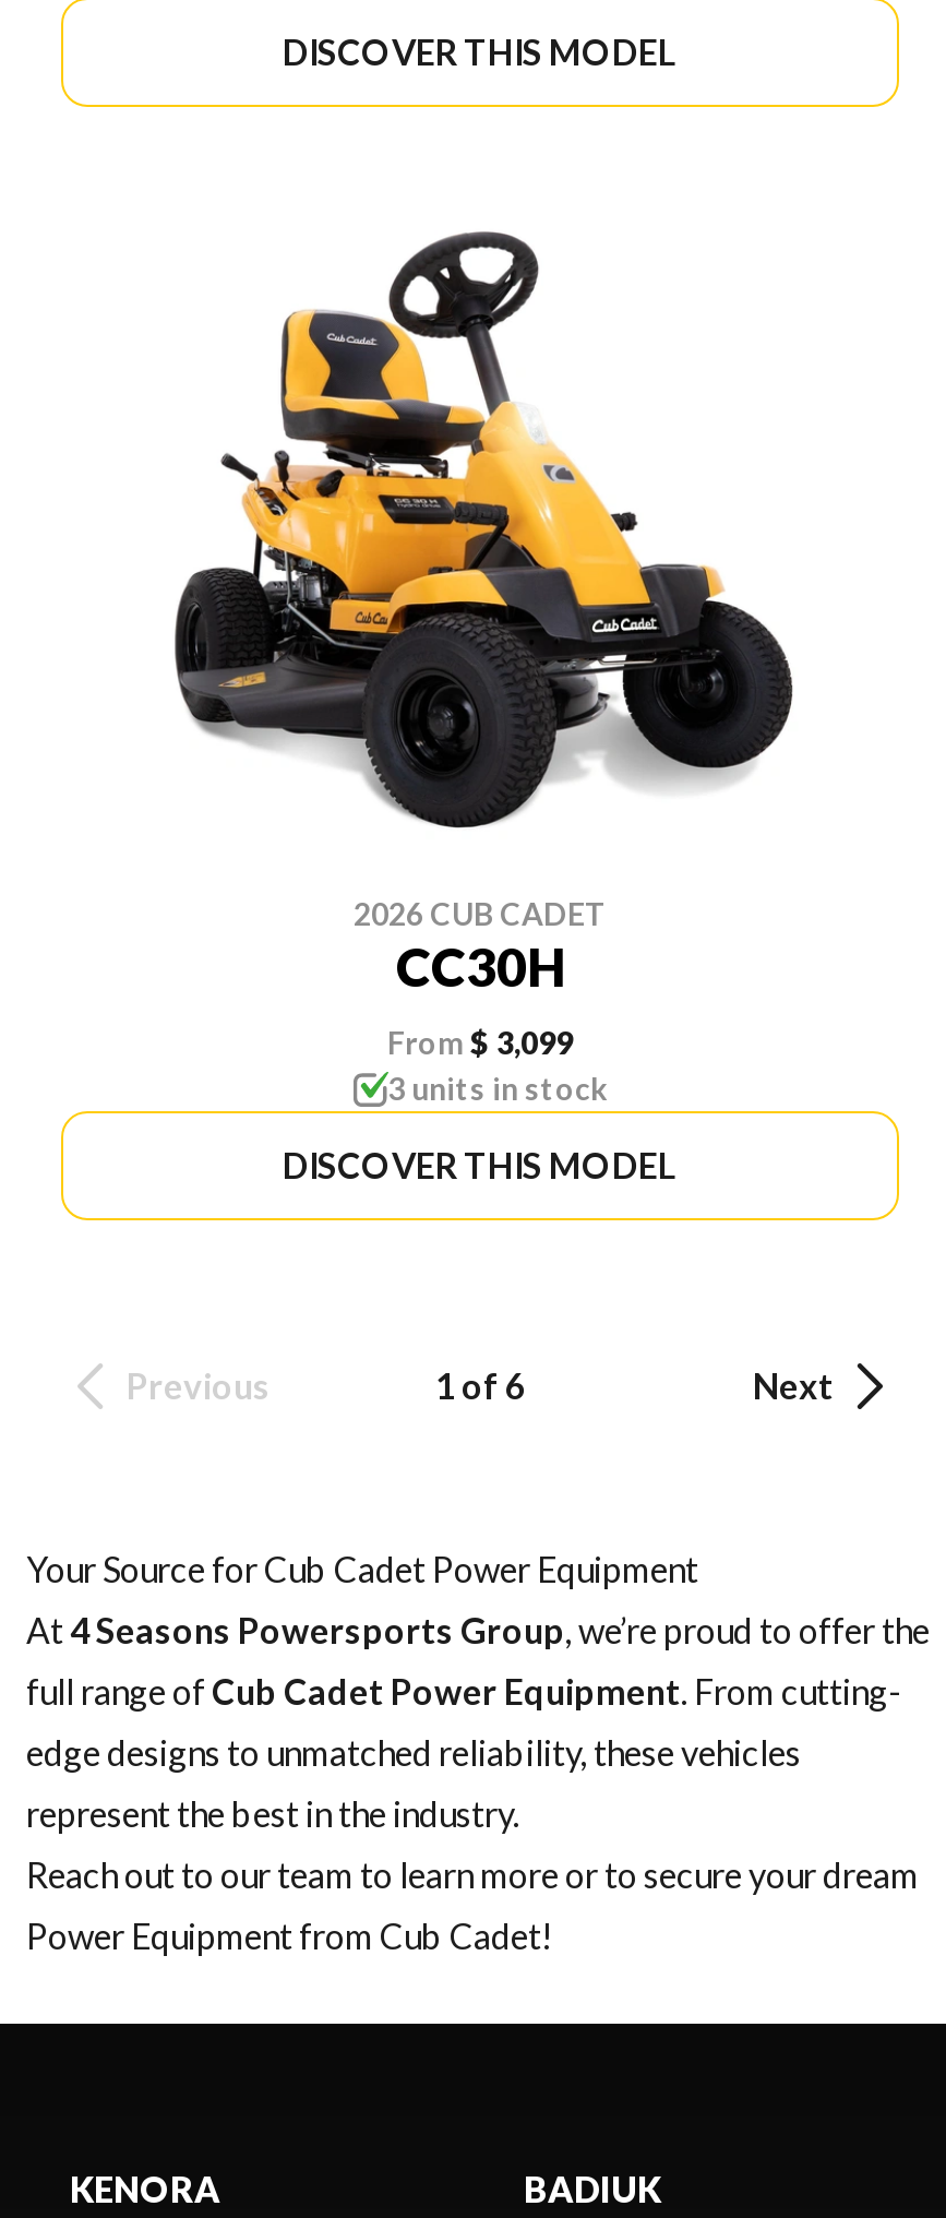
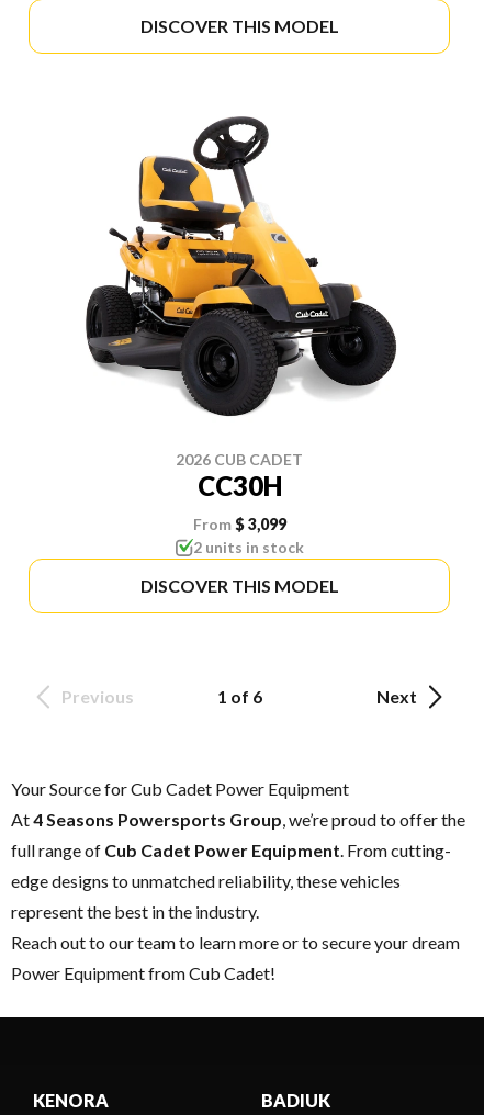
- 3 units in stock
+ 2 units in stock
